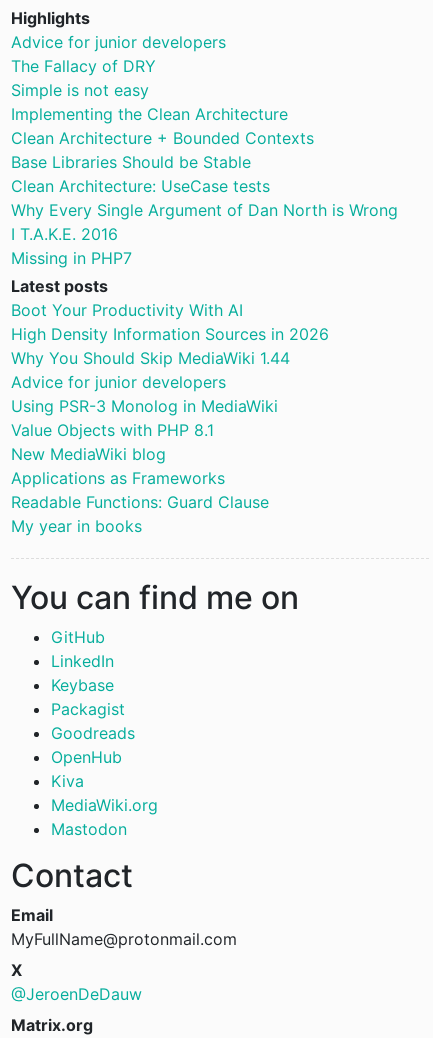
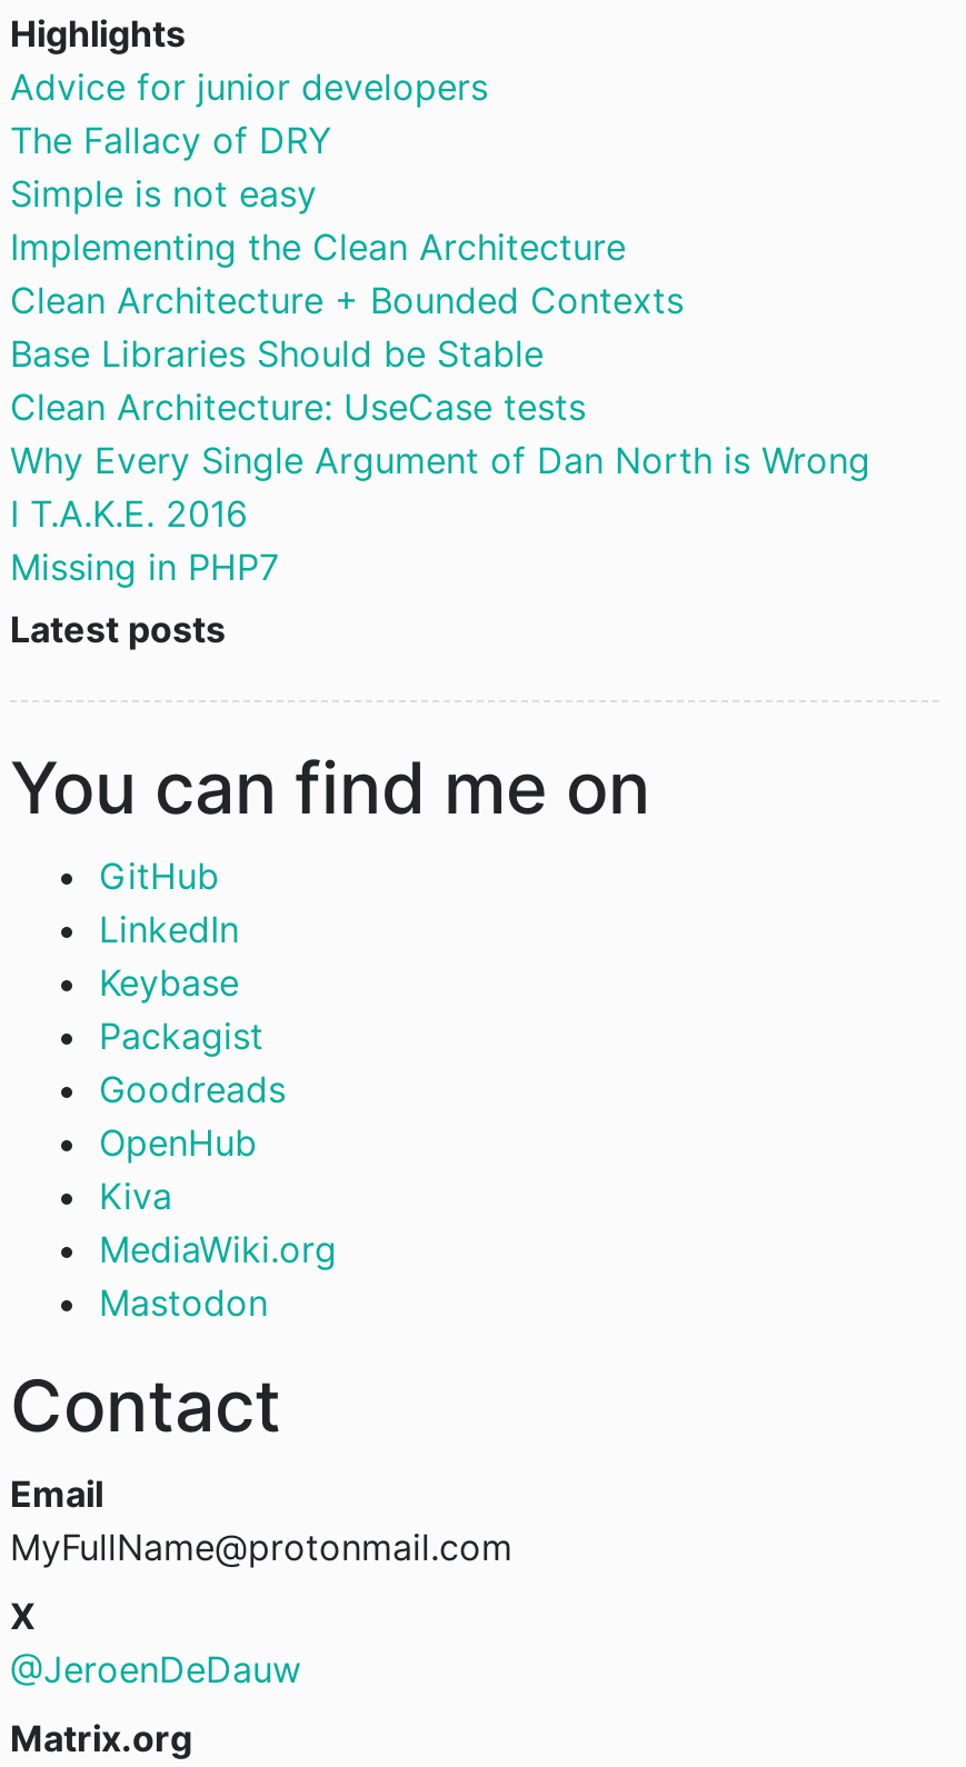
- Boot Your Productivity With AI
- High Density Information Sources in 2026
- Why You Should Skip MediaWiki 1.44
- Advice for junior developers
- Using PSR-3 Monolog in MediaWiki
- Value Objects with PHP 8.1
- New MediaWiki blog
- Applications as Frameworks
- Readable Functions: Guard Clause
- My year in books
